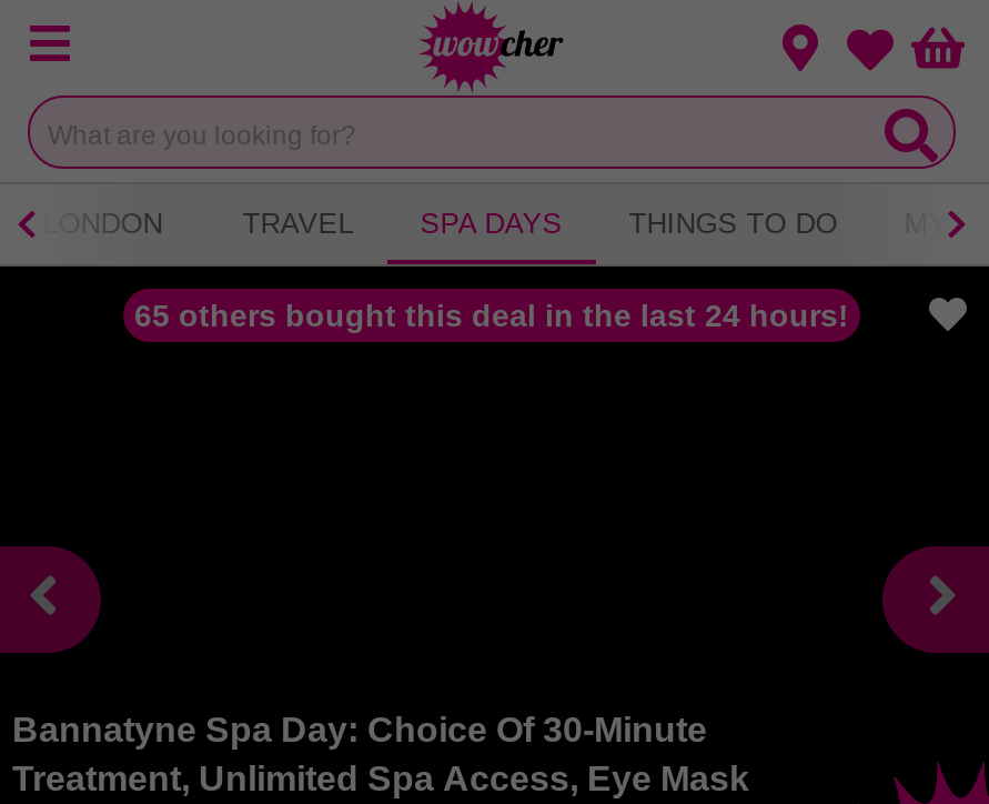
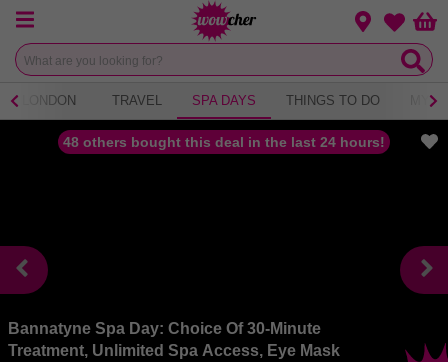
- 65 others bought this deal in the last 24 hours!
+ 48 others bought this deal in the last 24 hours!
